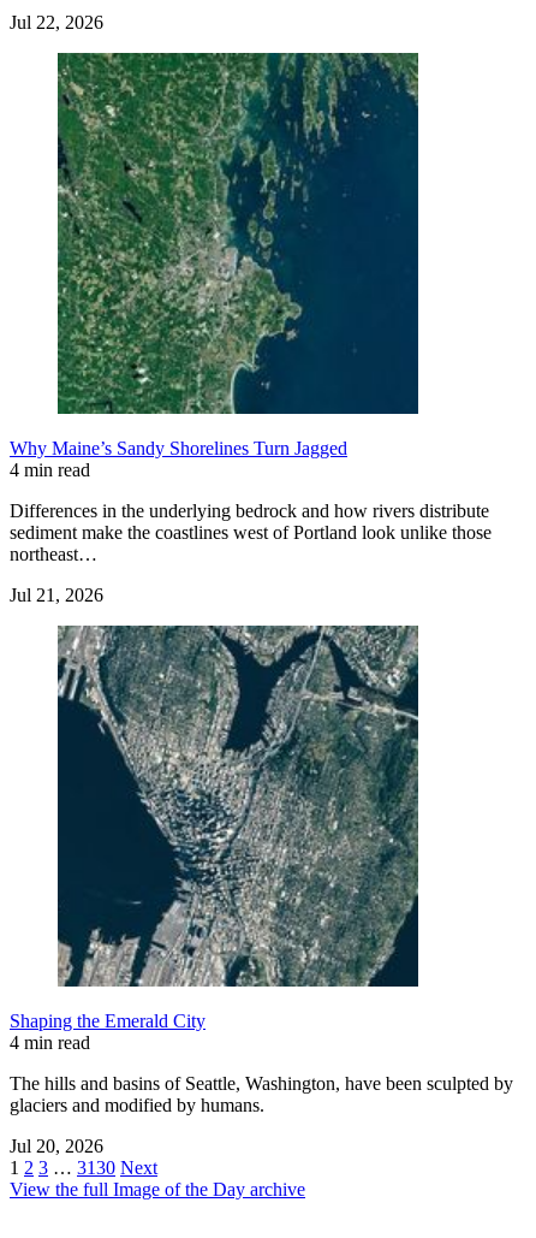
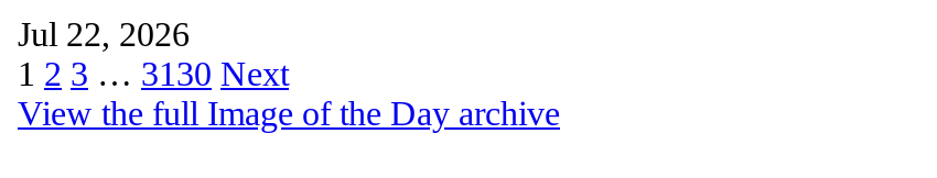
- [image]
- Why Maine’s Sandy Shorelines Turn Jagged
- 4 min read
- Differences in the underlying bedrock and how rivers distribute
- sediment make the coastlines west of Portland look unlike those
- northeast…
- Jul 21, 2026

- [image]
- Shaping the Emerald City
- 4 min read
- The hills and basins of Seattle, Washington, have been sculpted by
- glaciers and modified by humans.
- Jul 20, 2026
